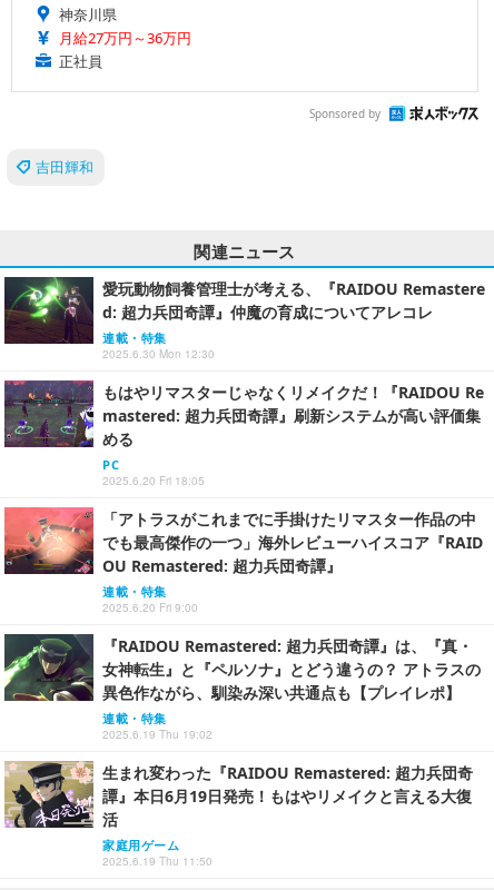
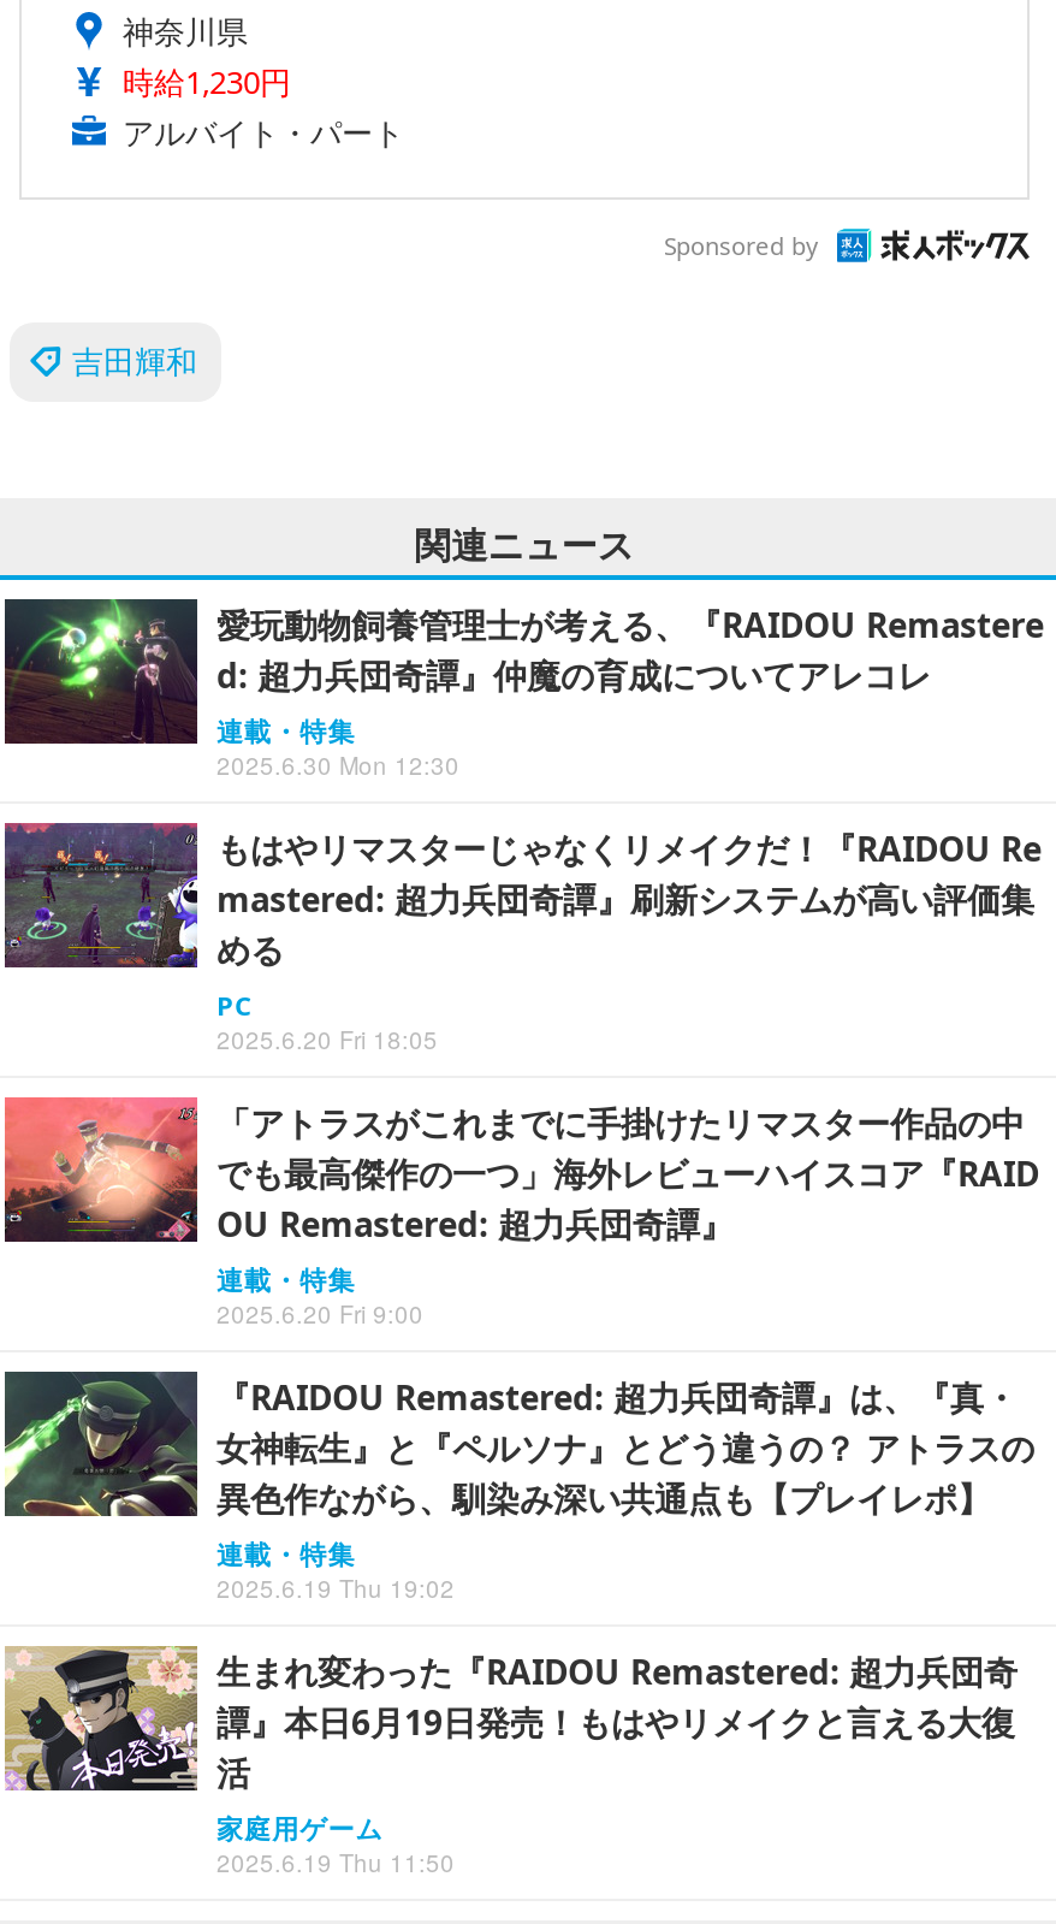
- 月給27万円～36万円
- 正社員
+ 時給1,230円
+ アルバイト・パート
